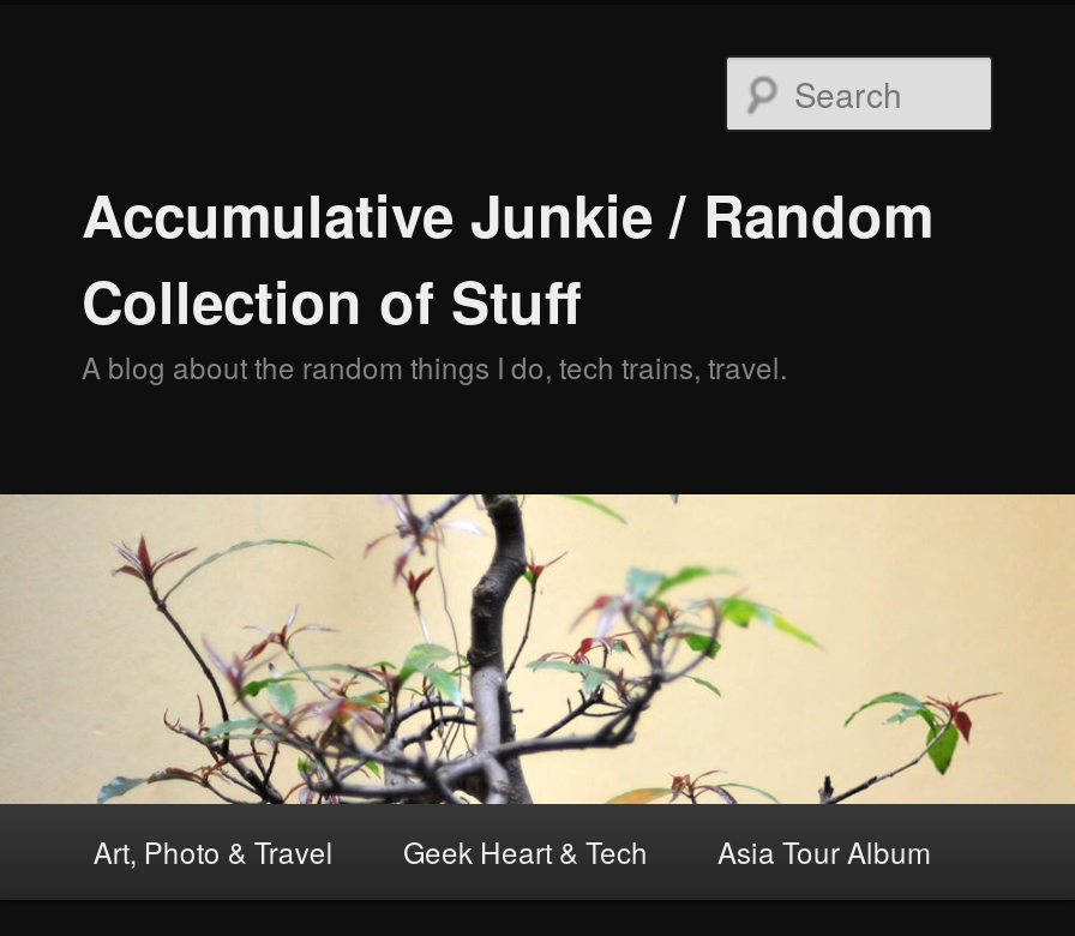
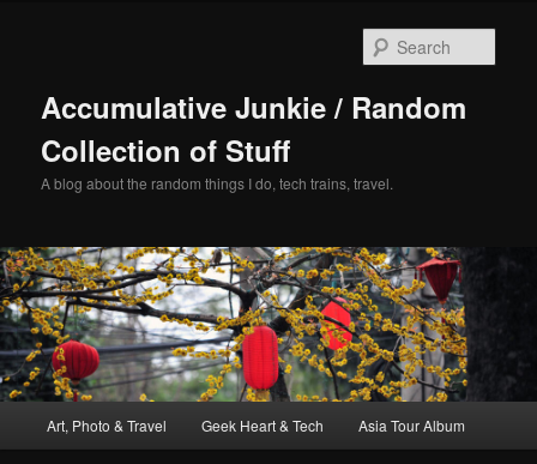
- [image]
+ [image]
